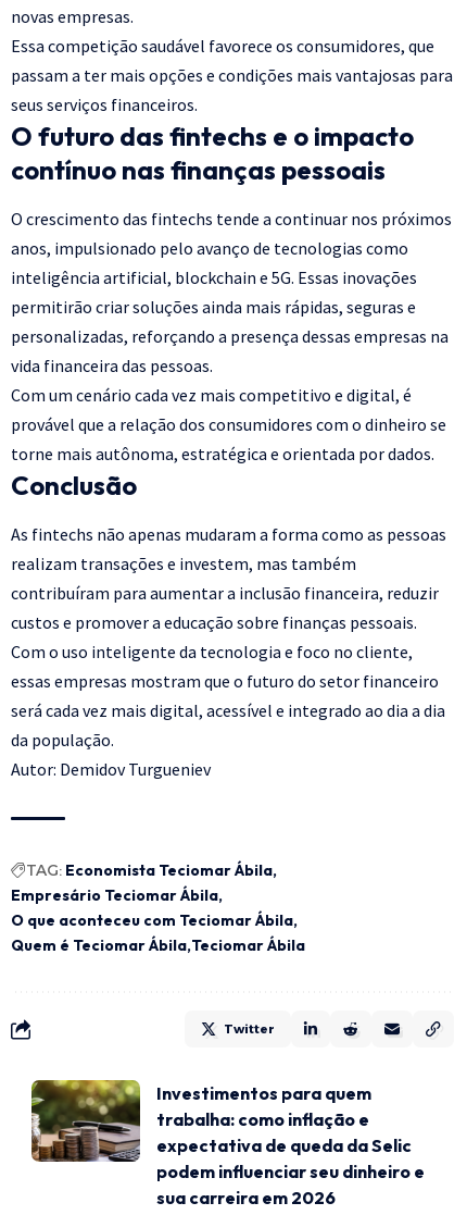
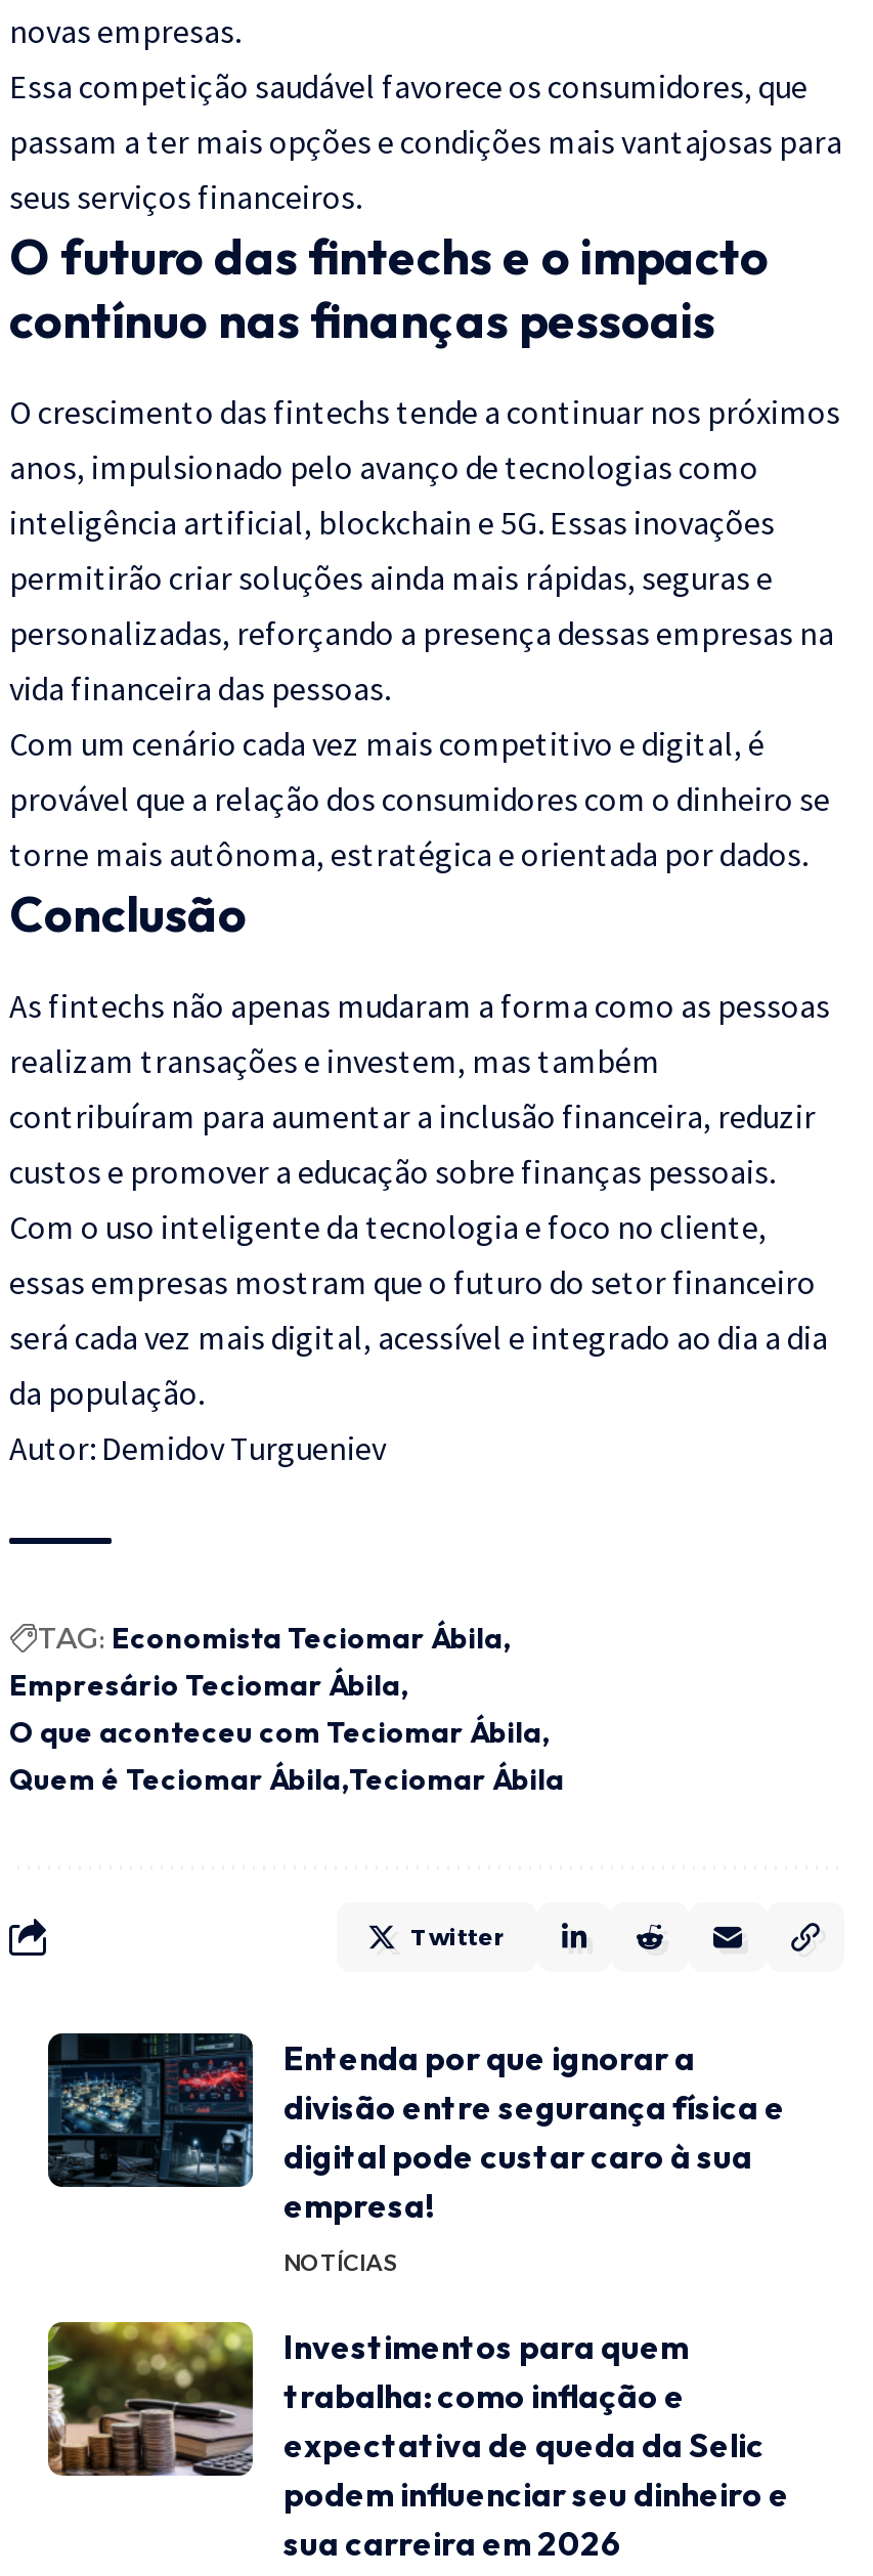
+ [image]
+ Entenda por que ignorar a
+ divisão entre segurança física e
+ digital pode custar caro à sua
+ empresa!
+ NOTÍCIAS
